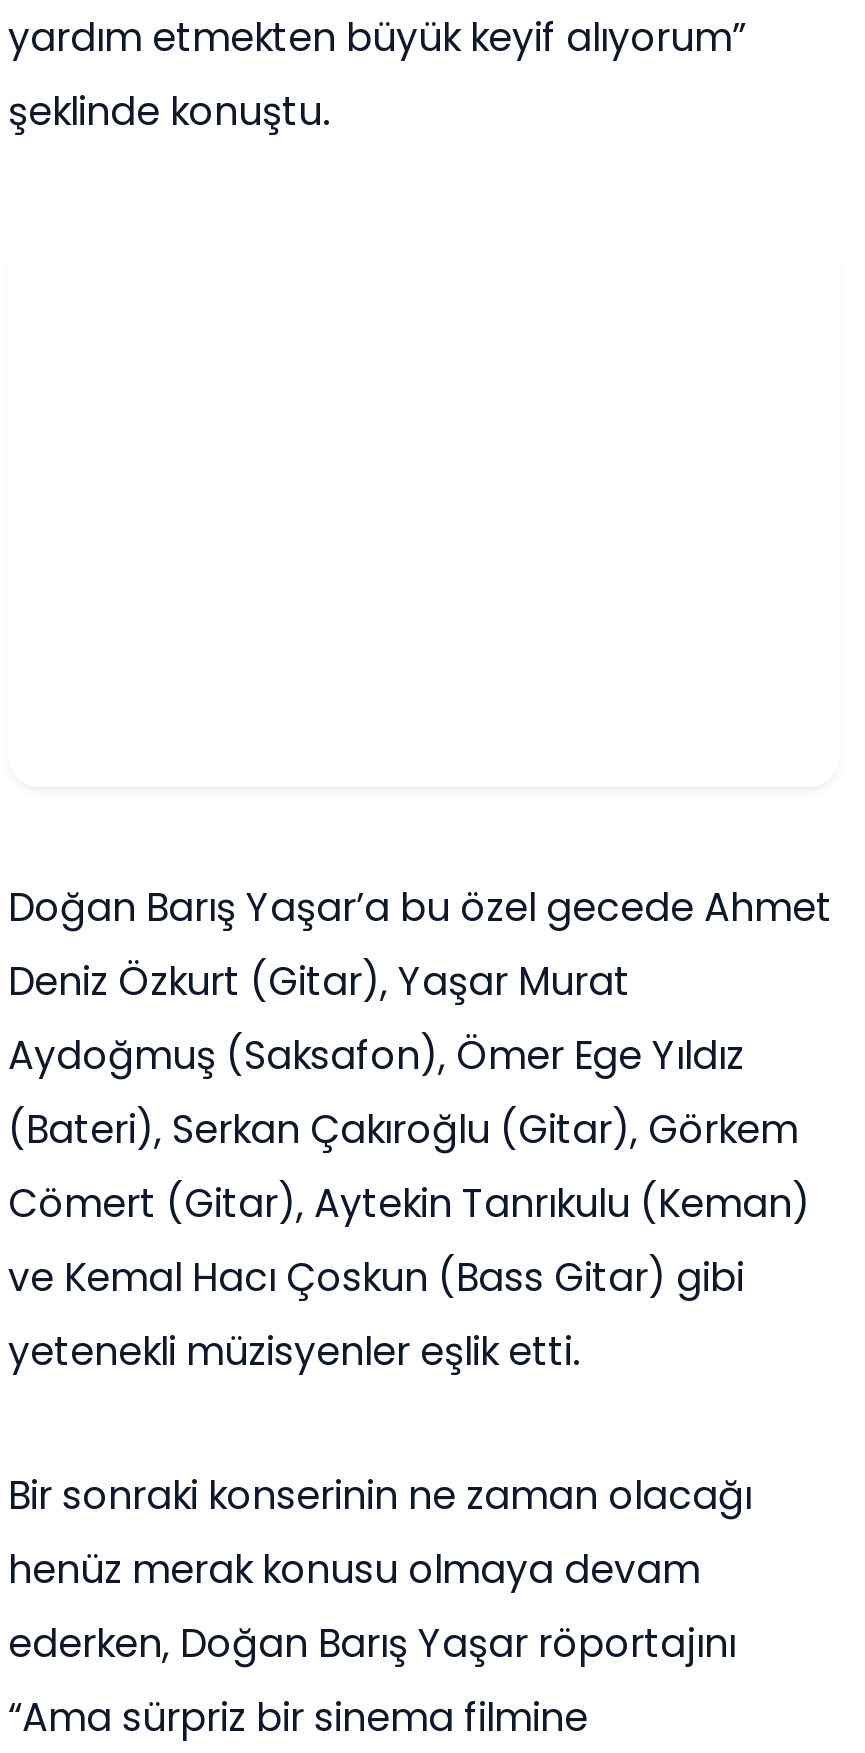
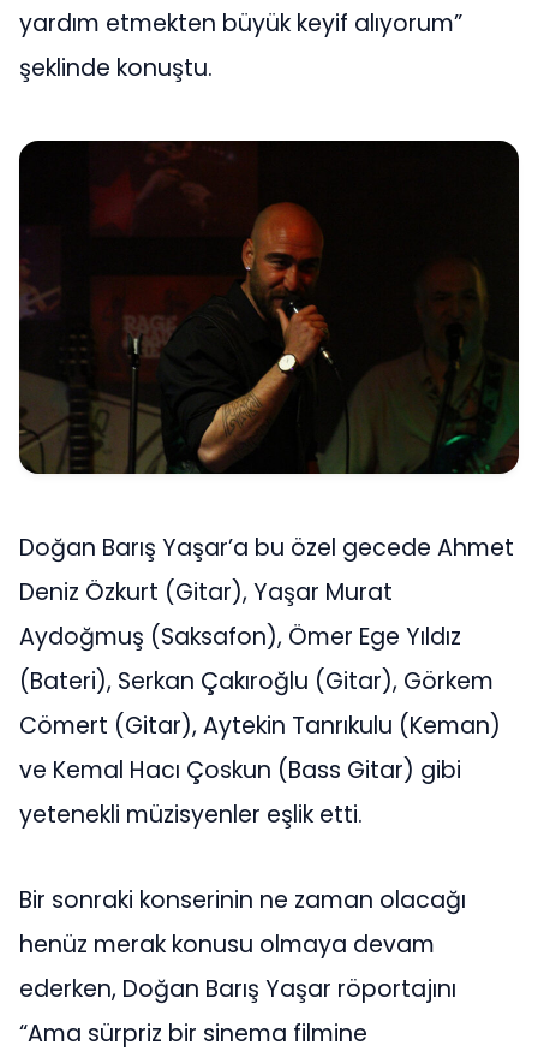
+ [image]
